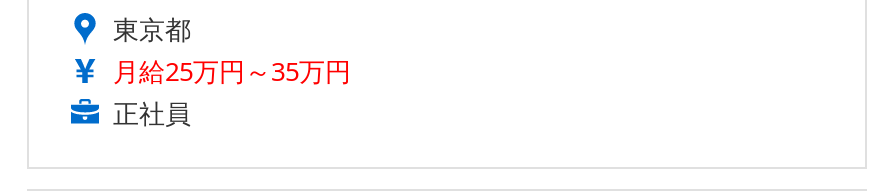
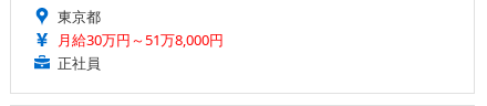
- 月給25万円～35万円
+ 月給30万円～51万8,000円
